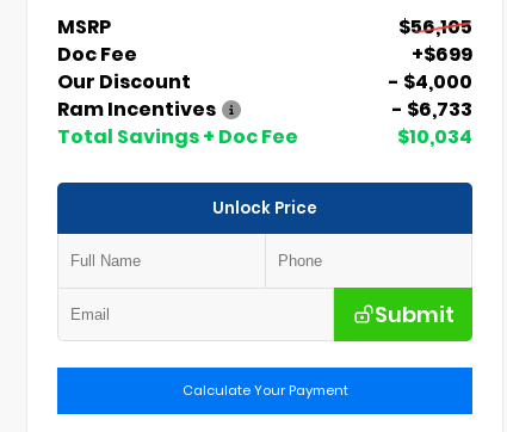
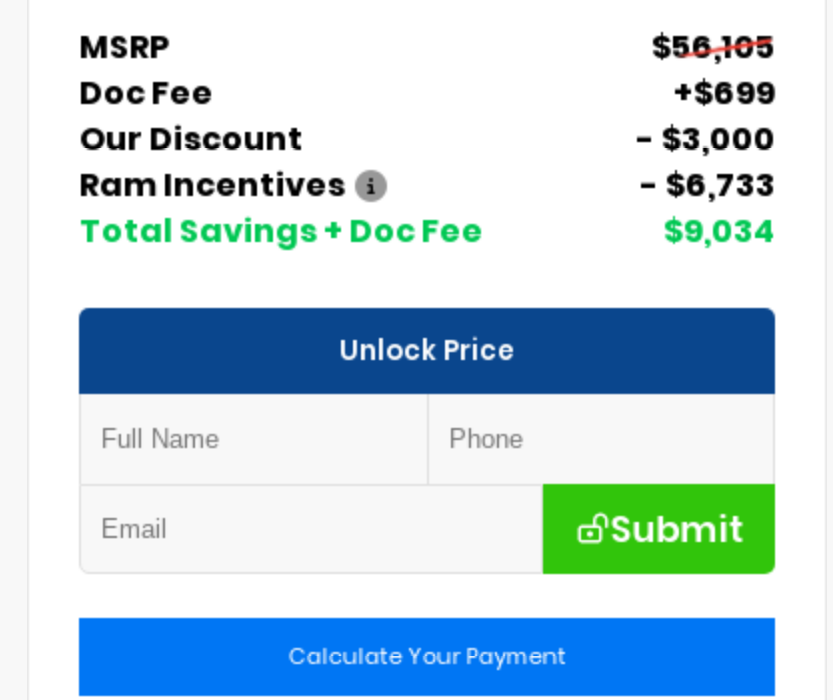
- - $4,000
+ - $3,000

- $10,034
+ $9,034
